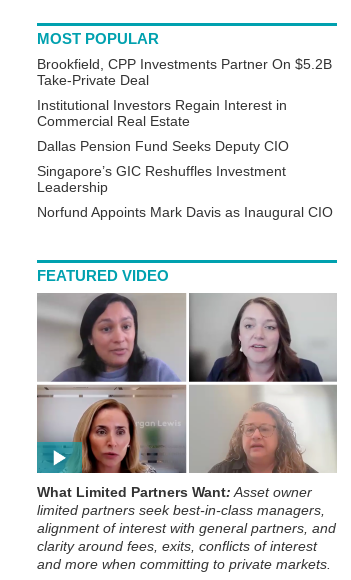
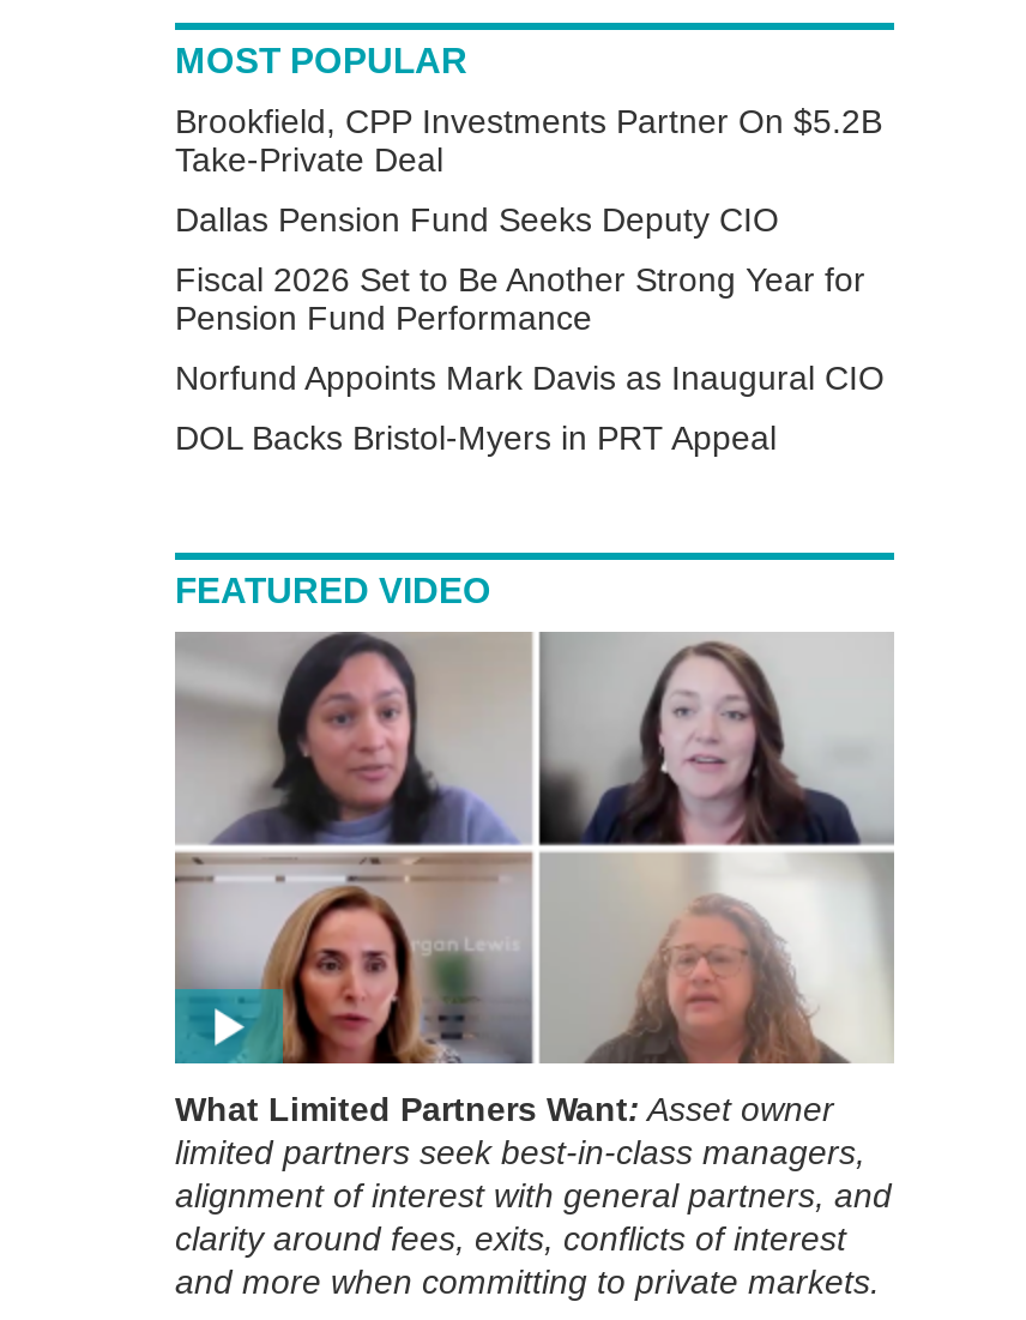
- Institutional Investors Regain Interest in
- Commercial Real Estate

moved up: Dallas Pension Fund Seeks Deputy CIO

- Singapore’s GIC Reshuffles Investment
- Leadership
+ Fiscal 2026 Set to Be Another Strong Year for
+ Pension Fund Performance

moved up: Norfund Appoints Mark Davis as Inaugural CIO

+ DOL Backs Bristol-Myers in PRT Appeal
